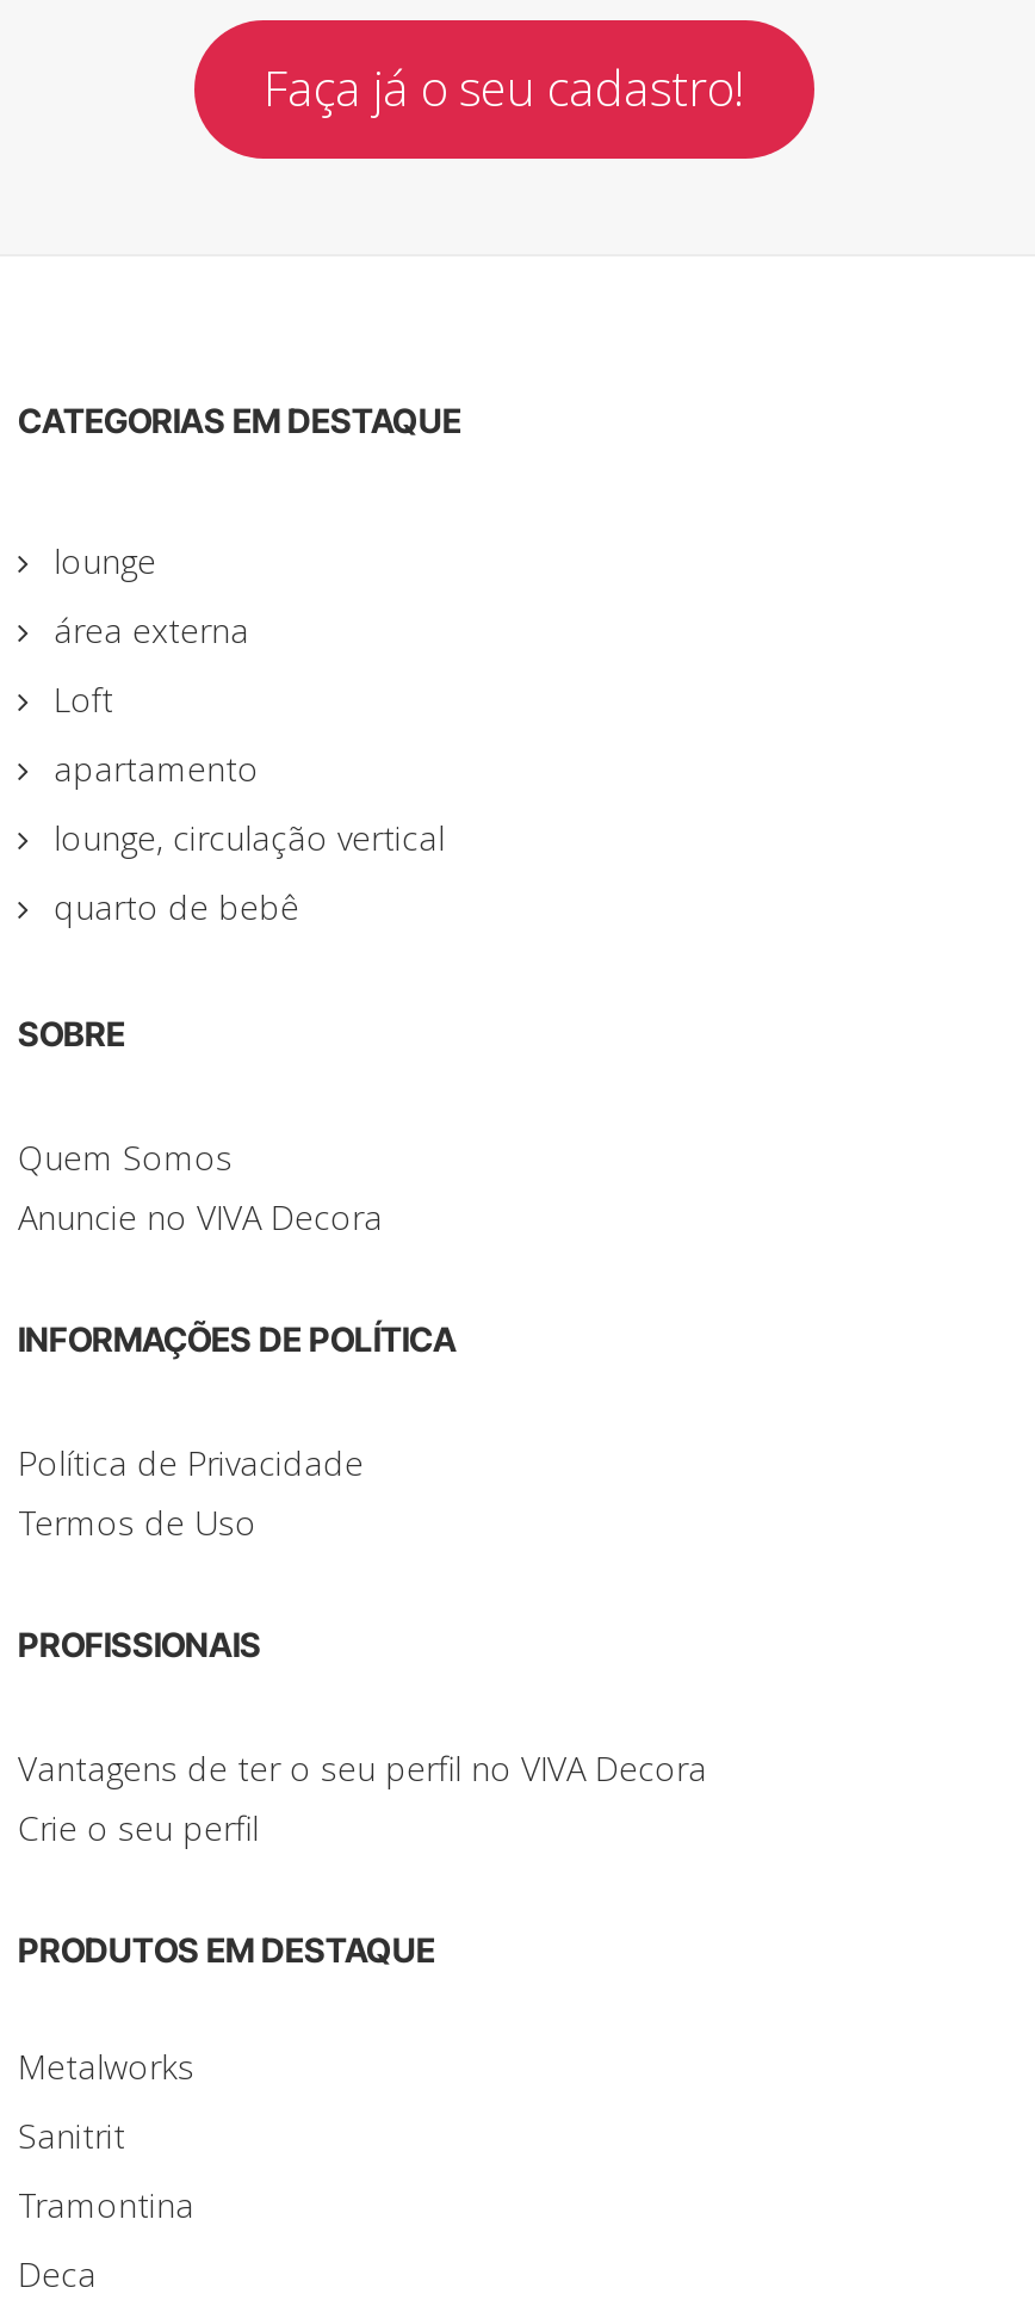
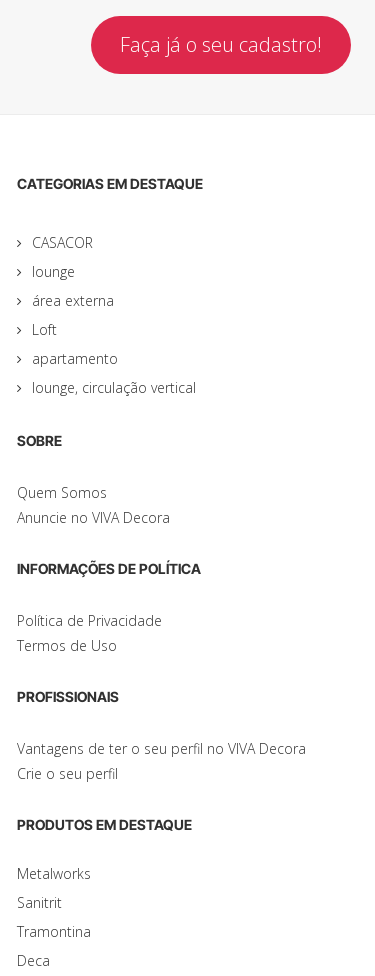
+ CASACOR

moved down: lounge | área externa | Loft | apartamento | lounge, circulação vertical

- quarto de bebê
